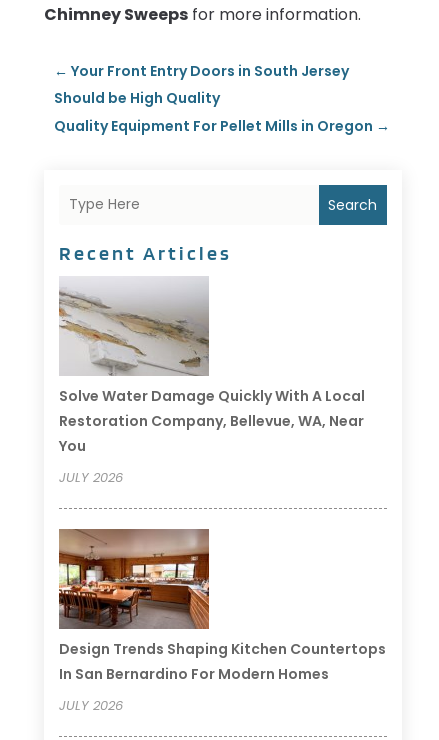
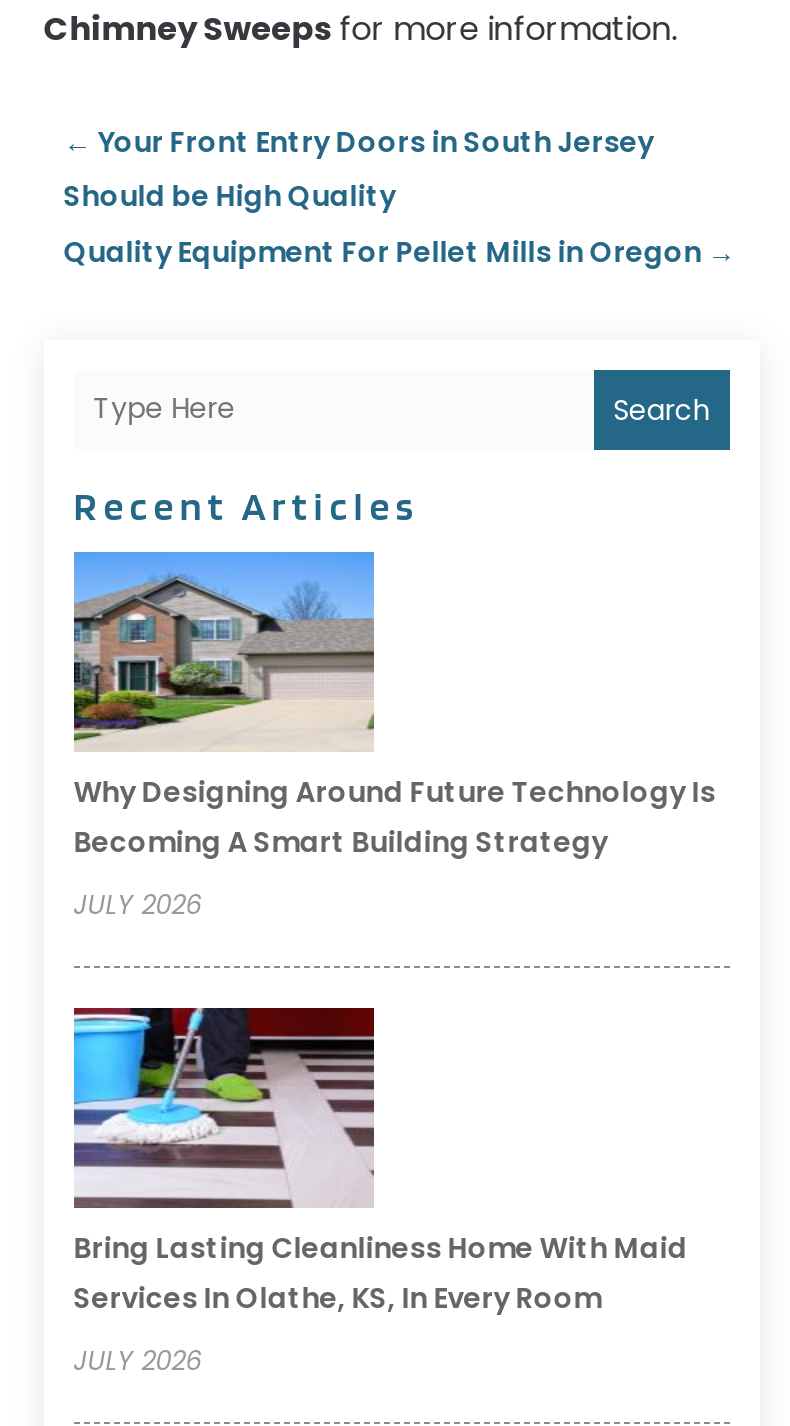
- [image]
- Solve Water Damage Quickly With A Local
- Restoration Company, Bellevue, WA, Near
- You
+ [image]
+ Why Designing Around Future Technology Is
+ Becoming A Smart Building Strategy

- [image]
- Design Trends Shaping Kitchen Countertops
- In San Bernardino For Modern Homes
+ [image]
+ Bring Lasting Cleanliness Home With Maid
+ Services In Olathe, KS, In Every Room
